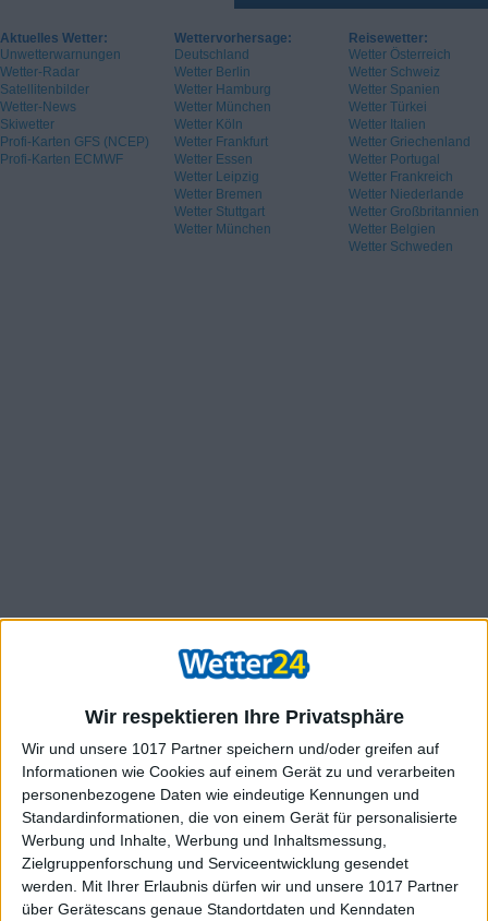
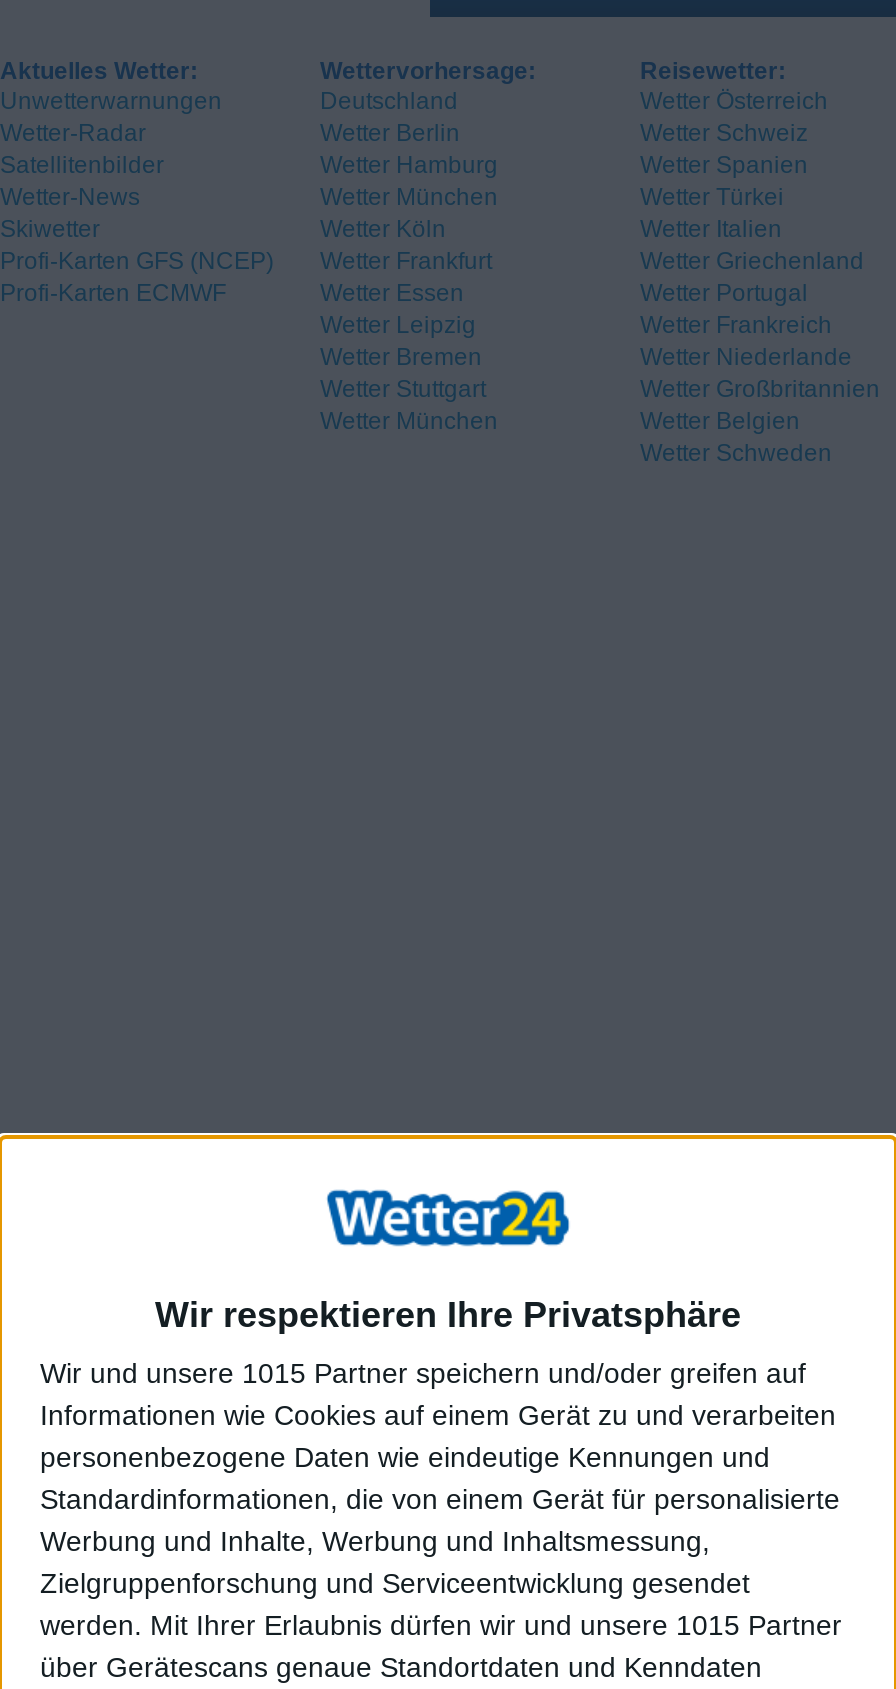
- Wir und unsere 1017 Partner speichern und/oder greifen auf
+ Wir und unsere 1015 Partner speichern und/oder greifen auf

- werden. Mit Ihrer Erlaubnis dürfen wir und unsere 1017 Partner
+ werden. Mit Ihrer Erlaubnis dürfen wir und unsere 1015 Partner
